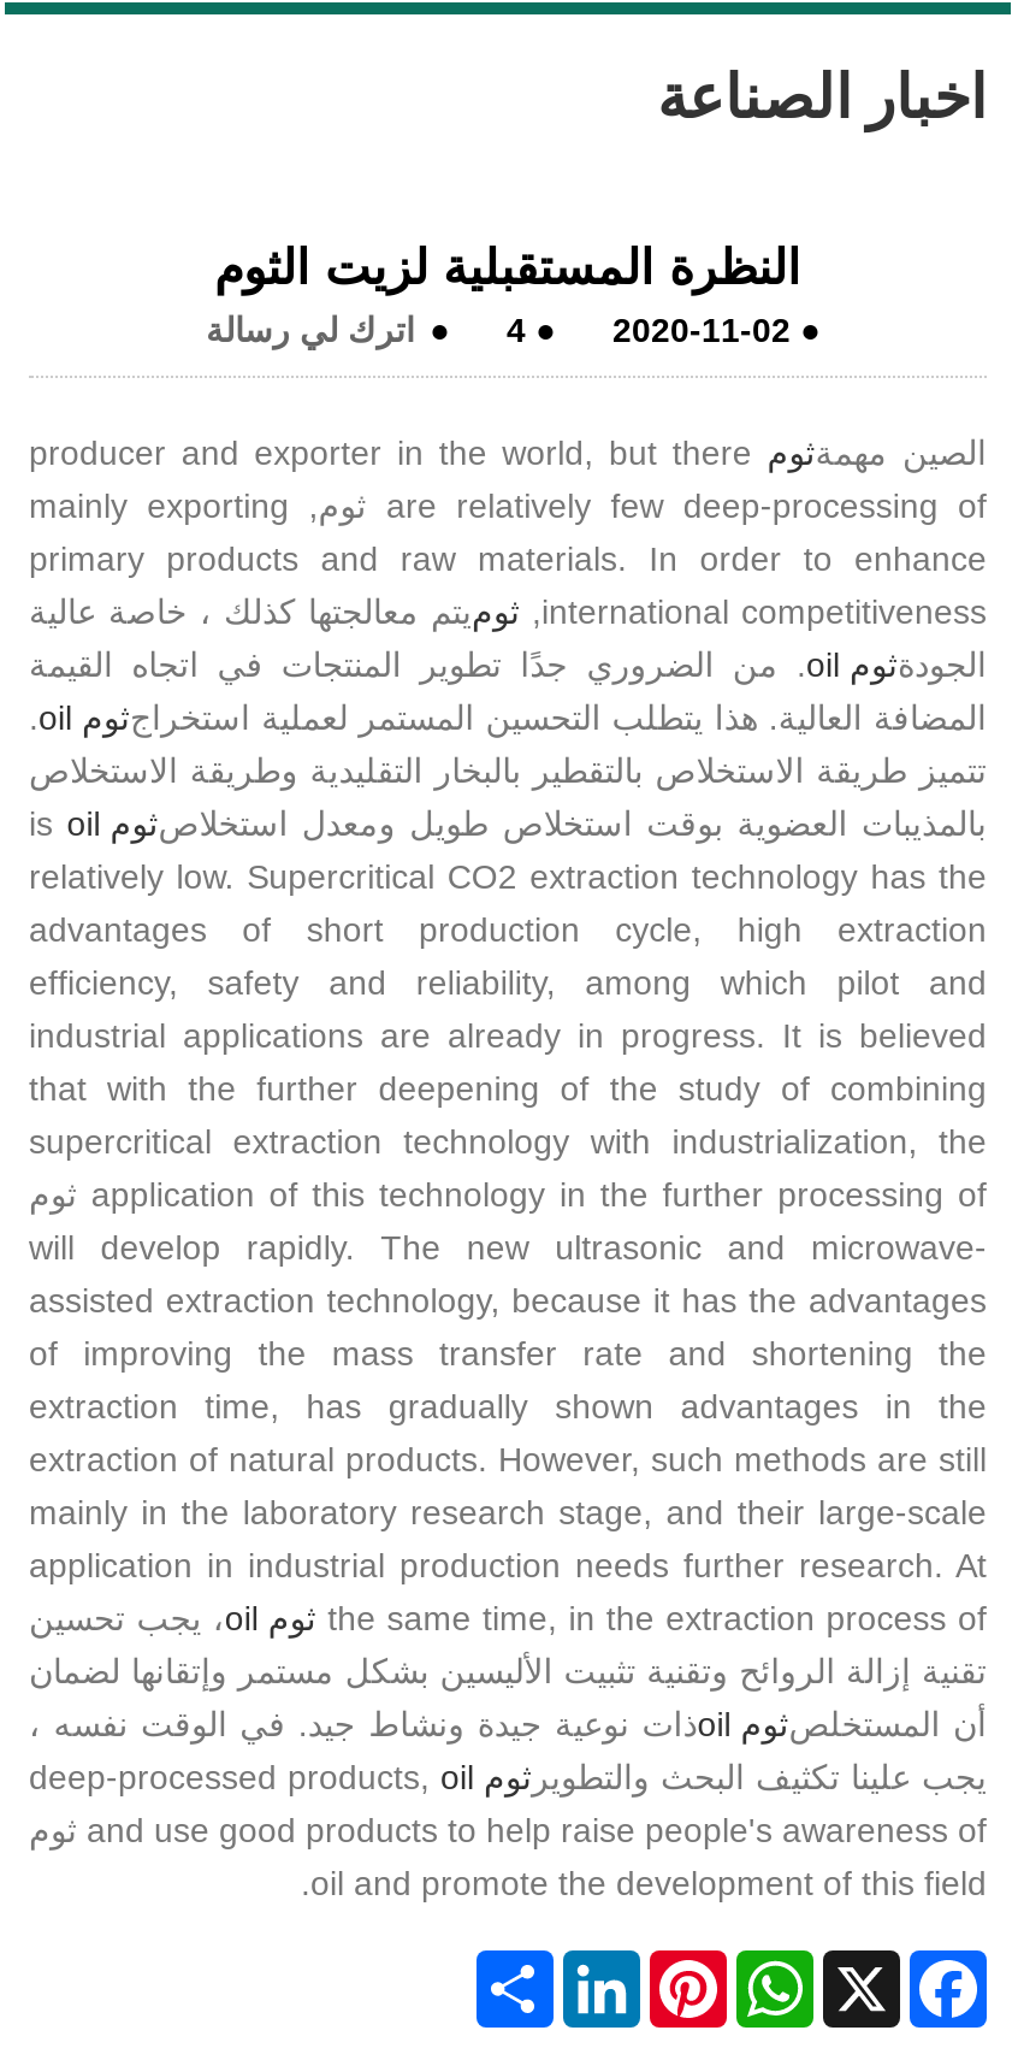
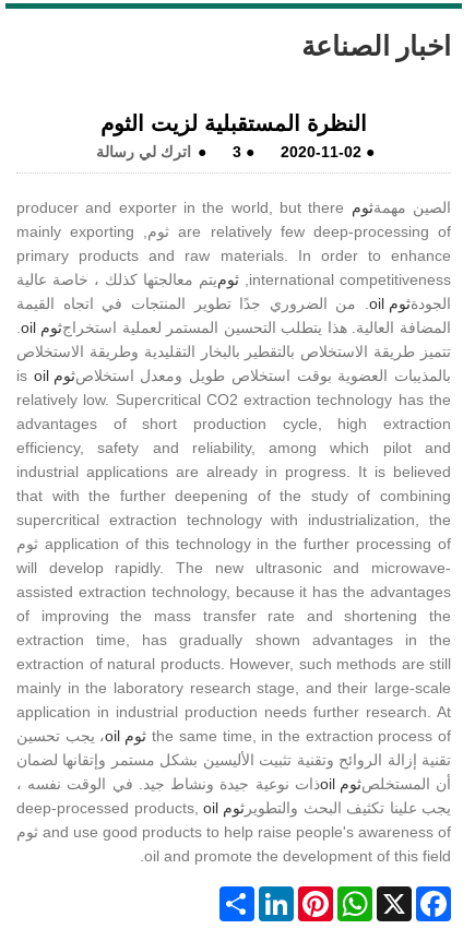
- 4
+ 3
